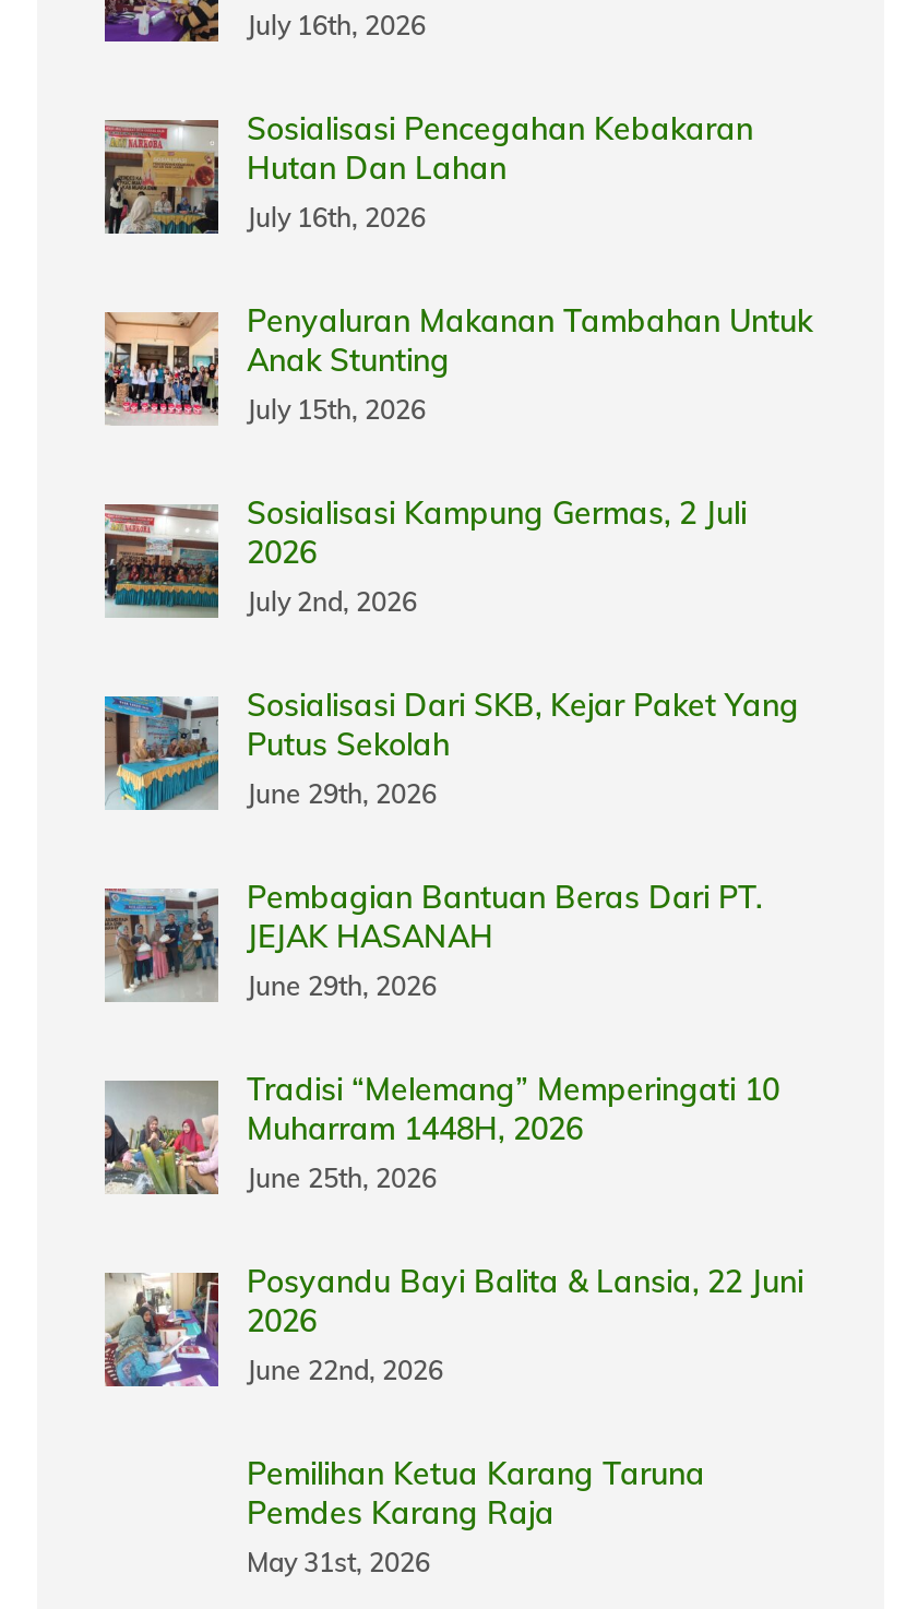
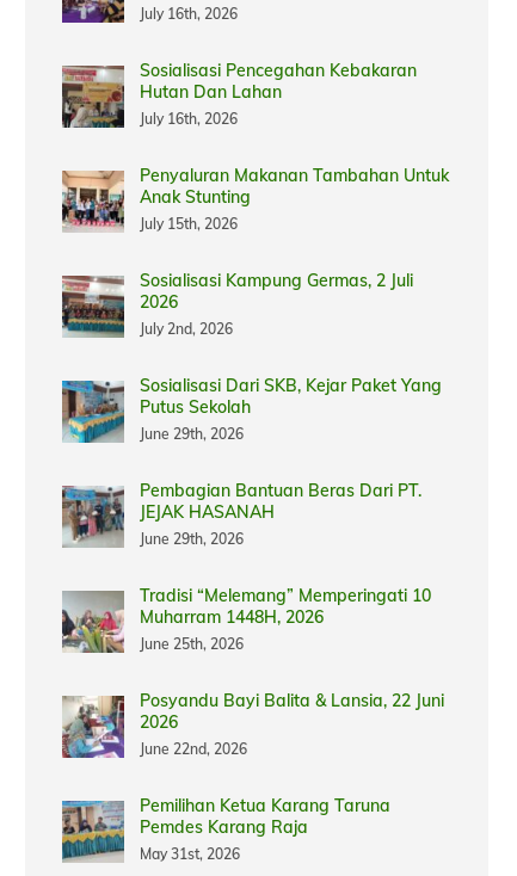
+ [image]
